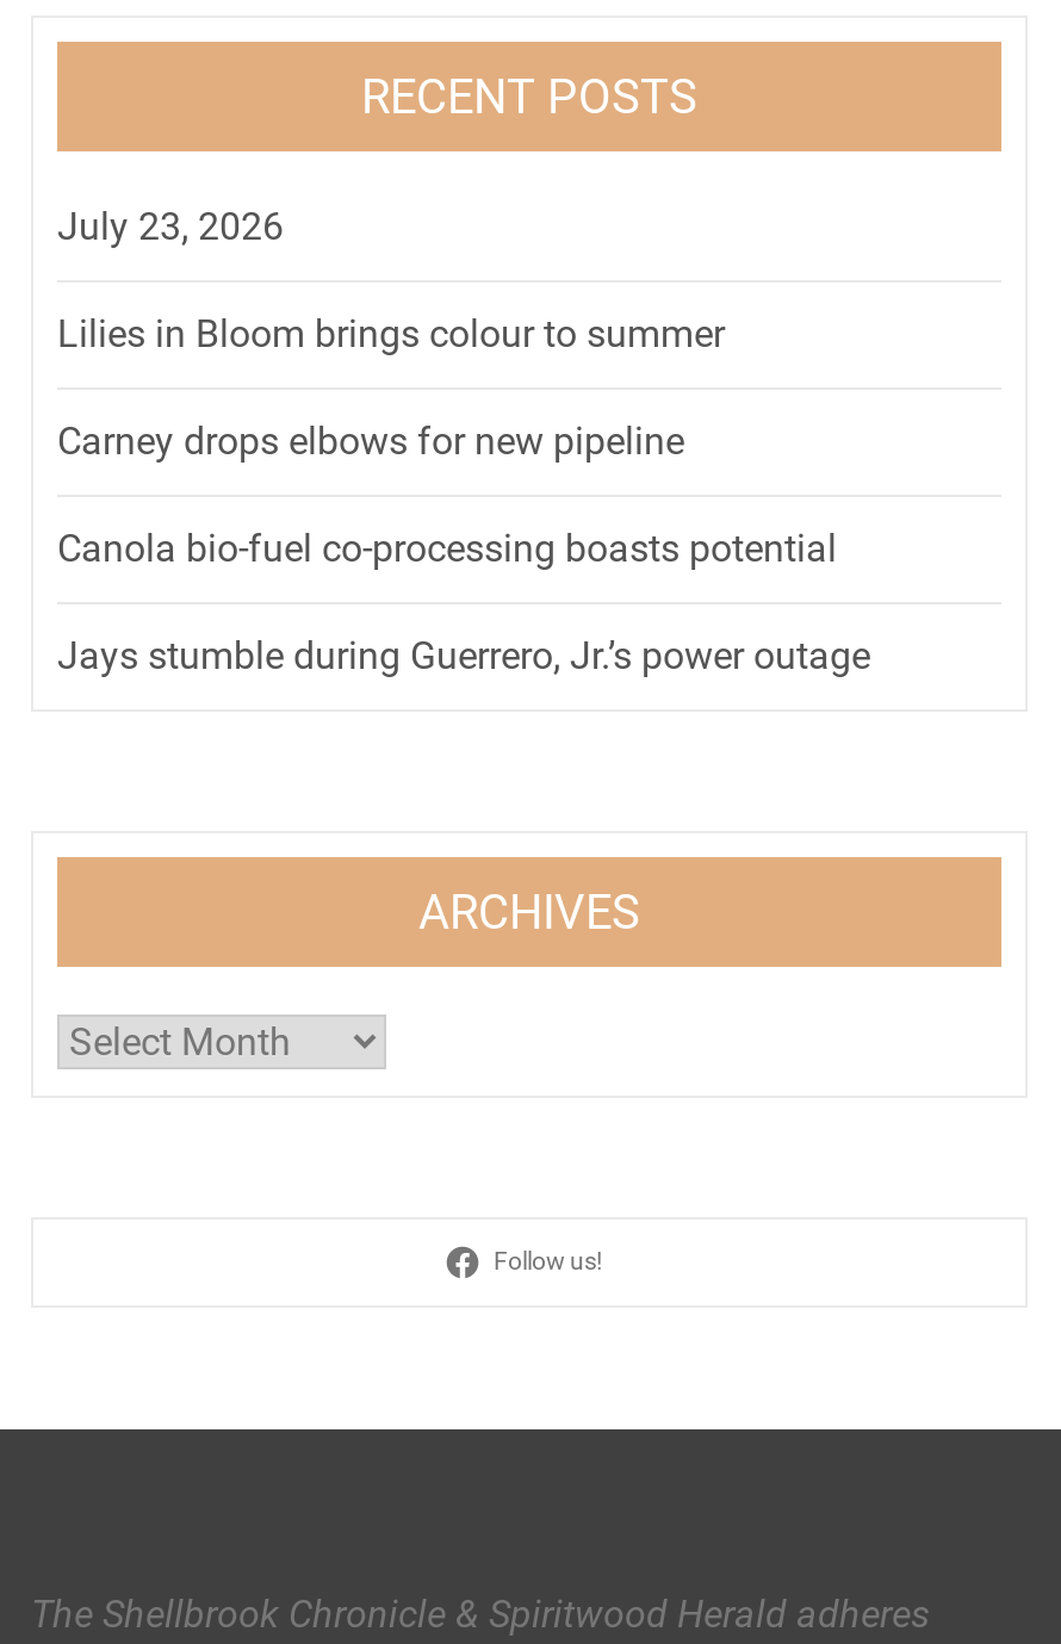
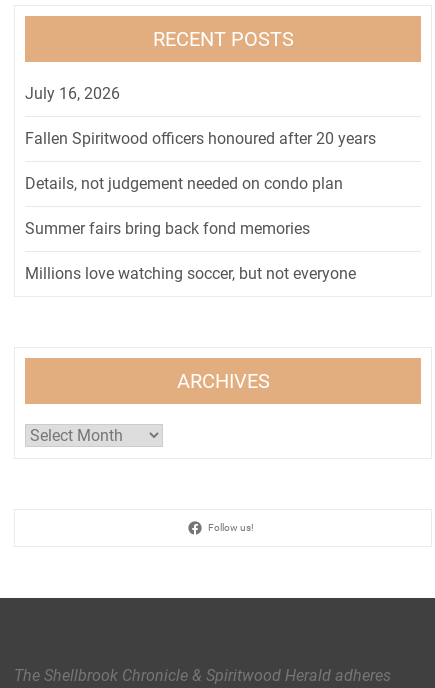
- July 23, 2026
+ July 16, 2026

- Lilies in Bloom brings colour to summer
+ Fallen Spiritwood officers honoured after 20 years

- Carney drops elbows for new pipeline
+ Details, not judgement needed on condo plan

- Canola bio-fuel co-processing boasts potential
+ Summer fairs bring back fond memories

- Jays stumble during Guerrero, Jr.’s power outage
+ Millions love watching soccer, but not everyone
